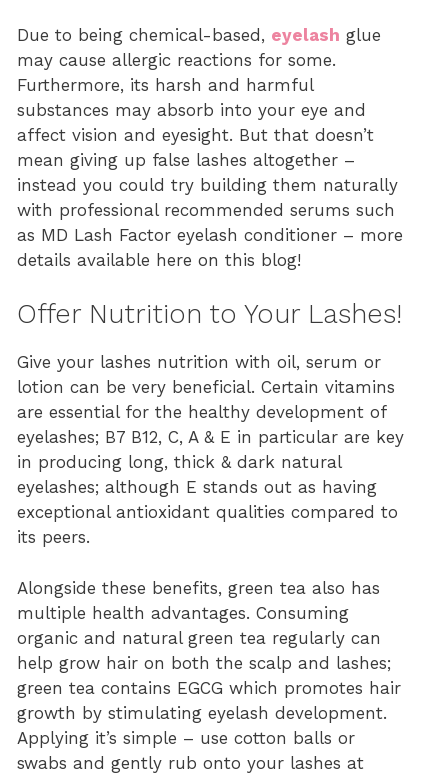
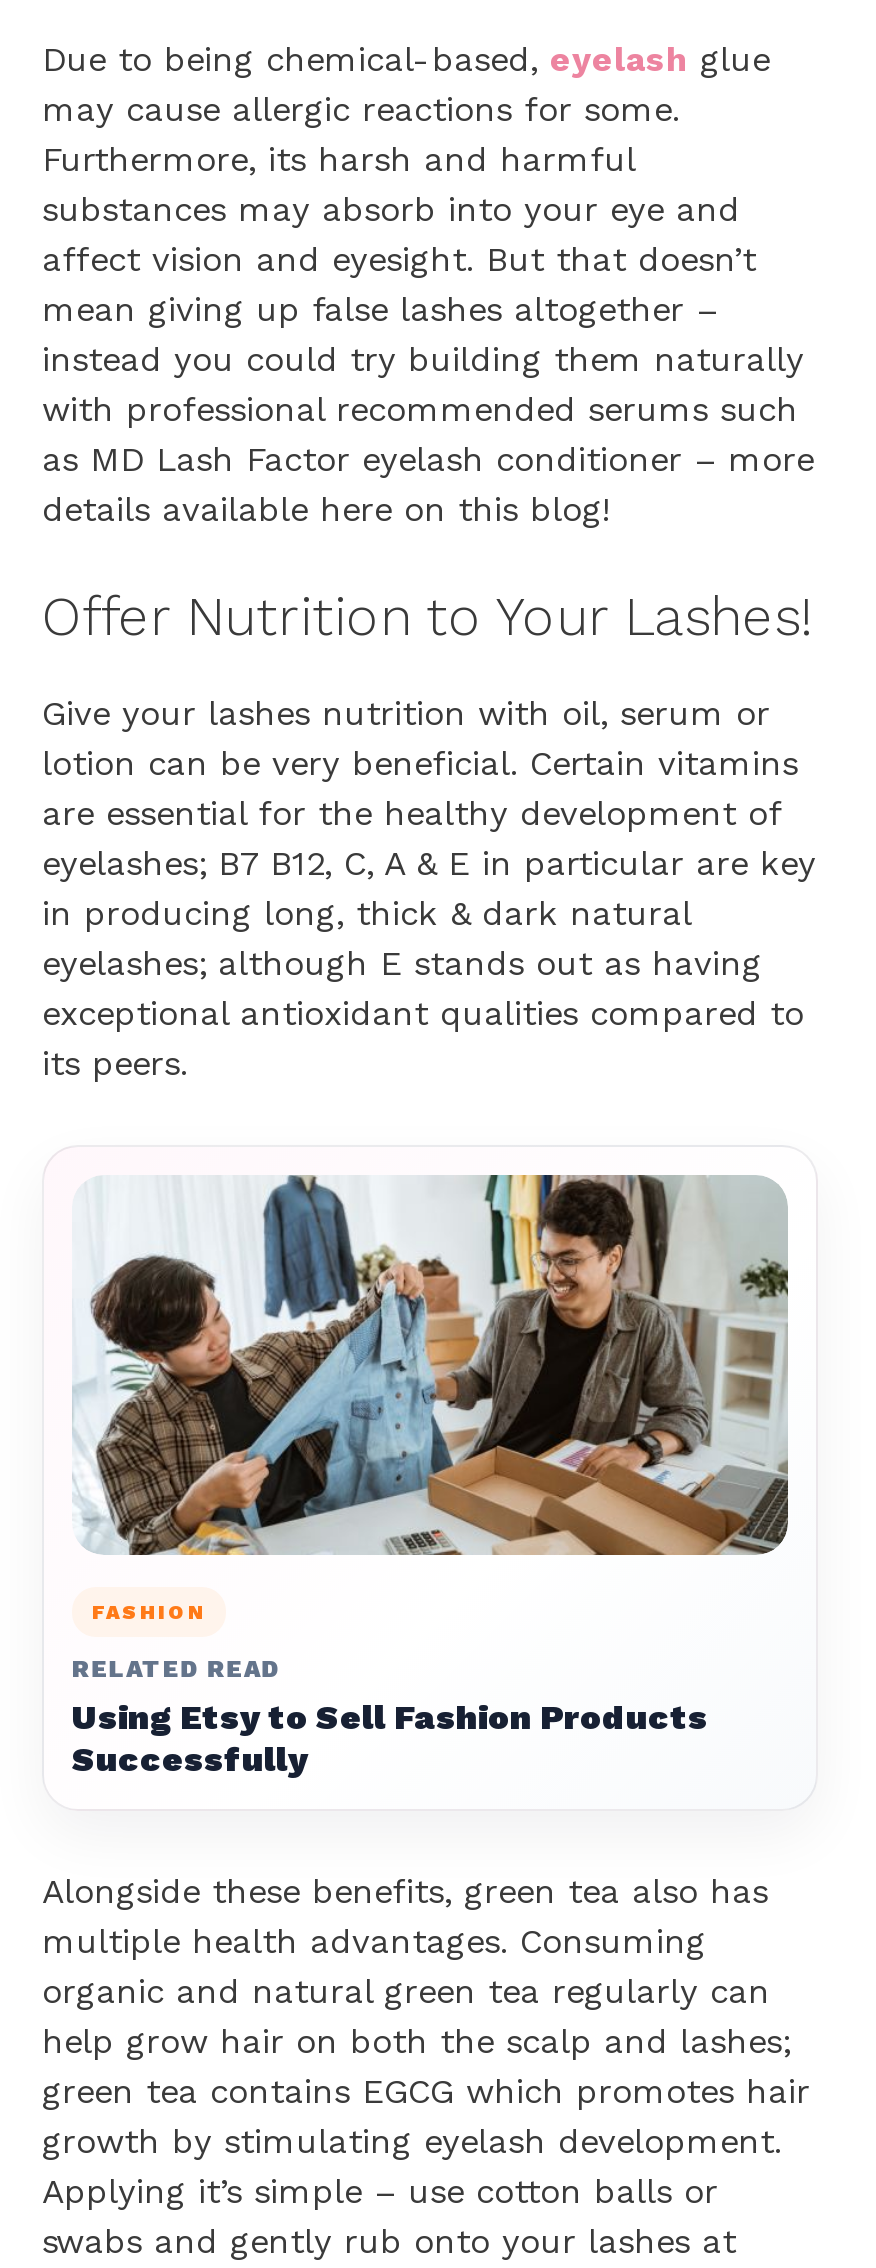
+ [image]
+ FASHION
+ RELATED READ
+ Using Etsy to Sell Fashion Products
+ Successfully
